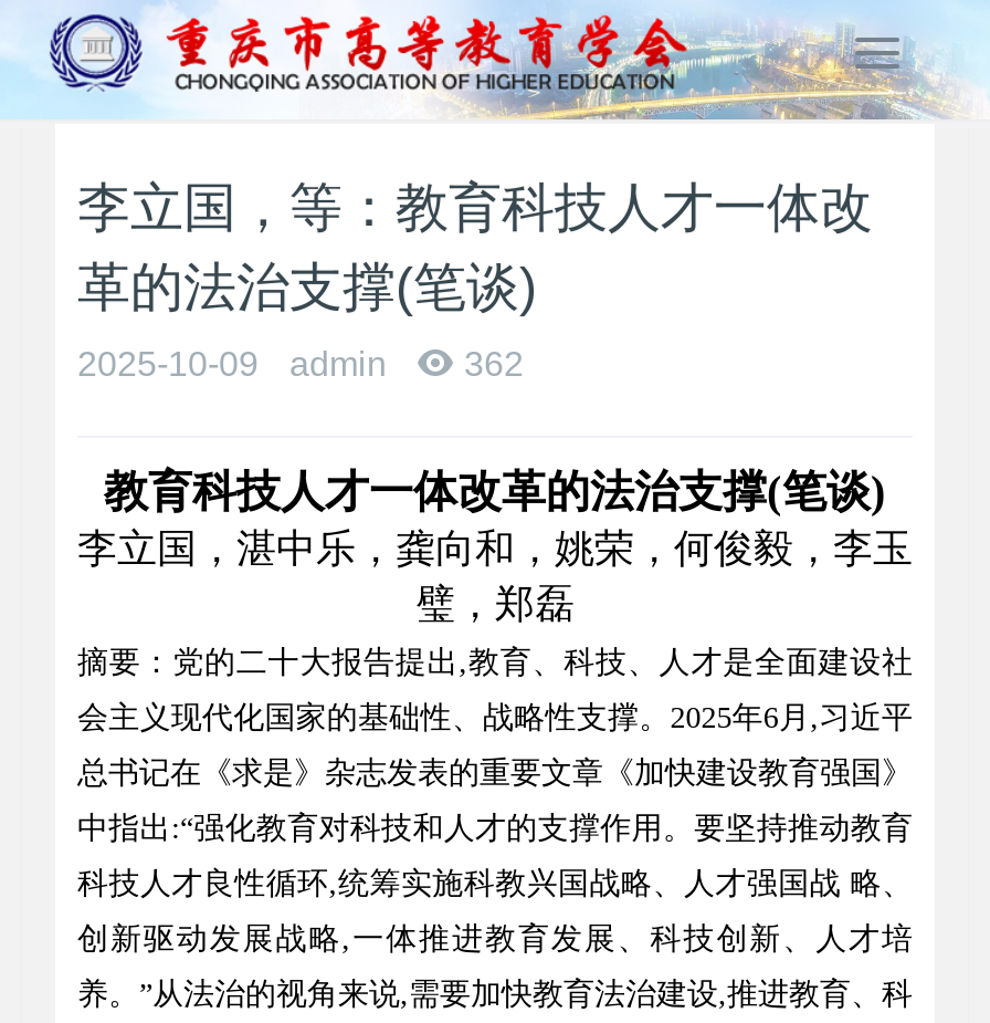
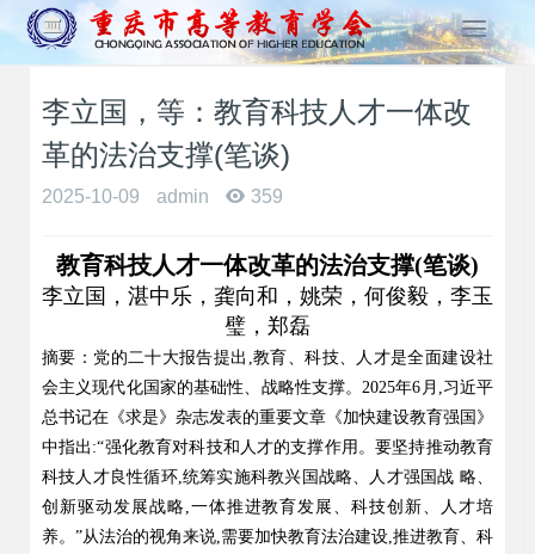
- 362
+ 359
